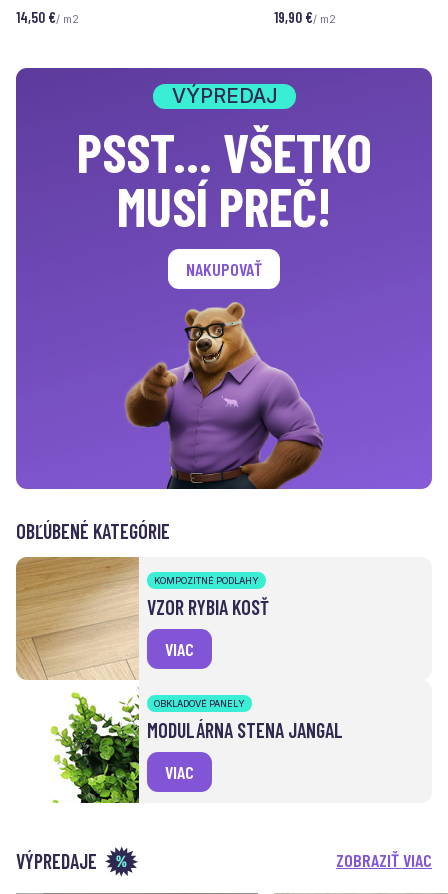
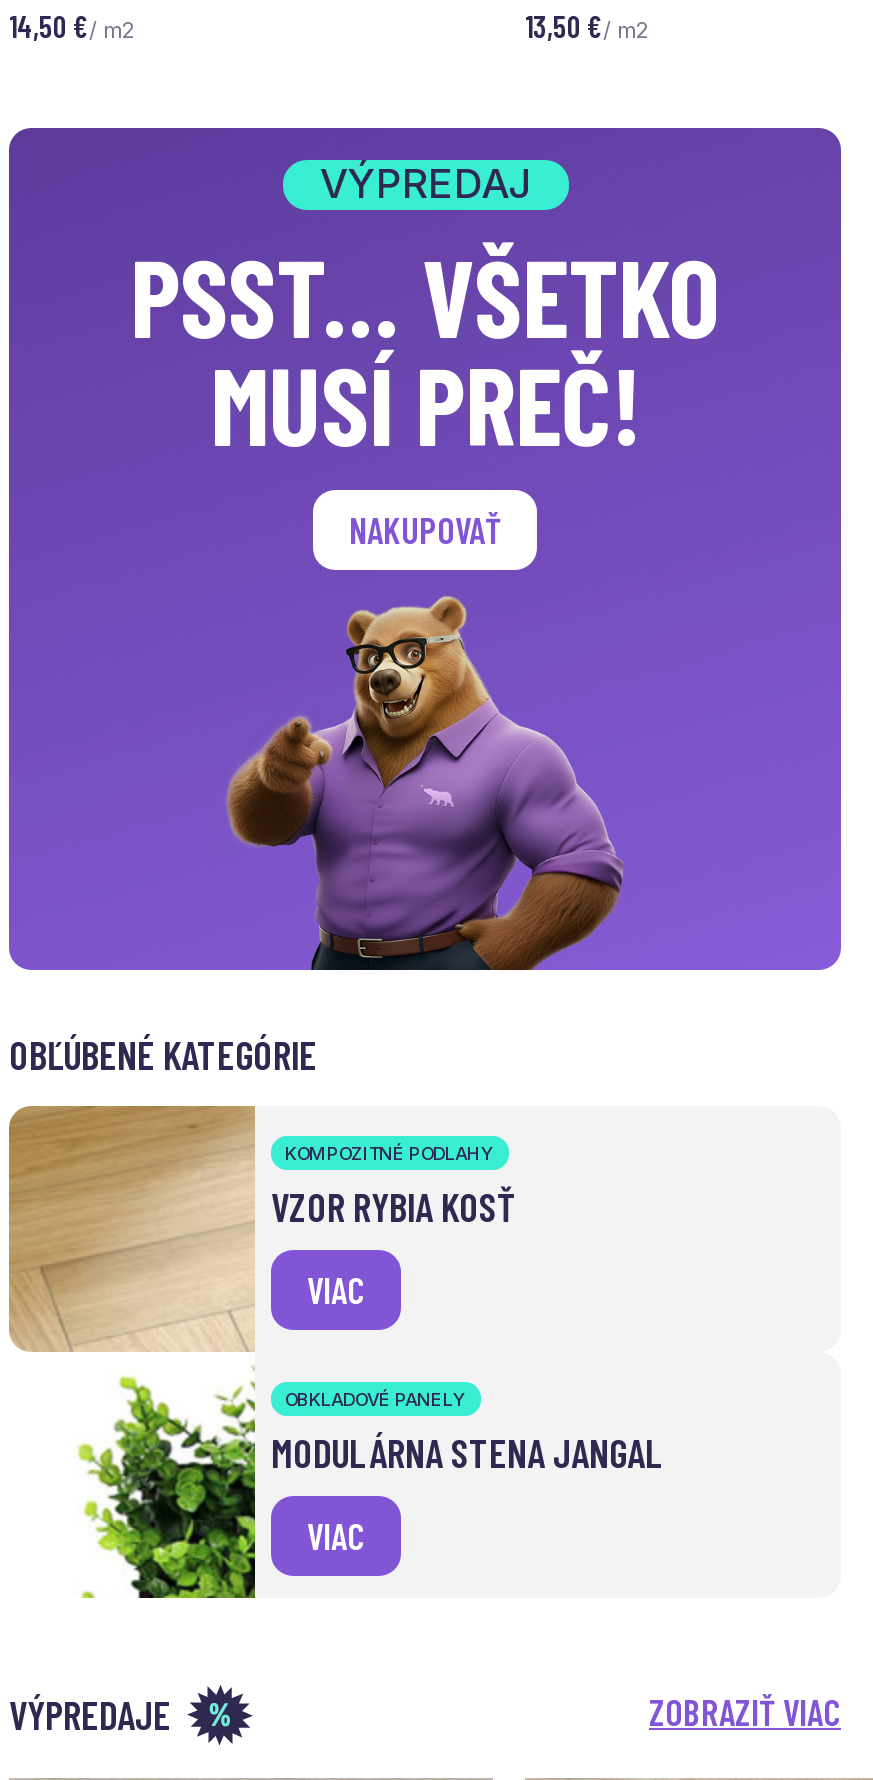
- 19,90 €/ m2
+ 13,50 €/ m2
